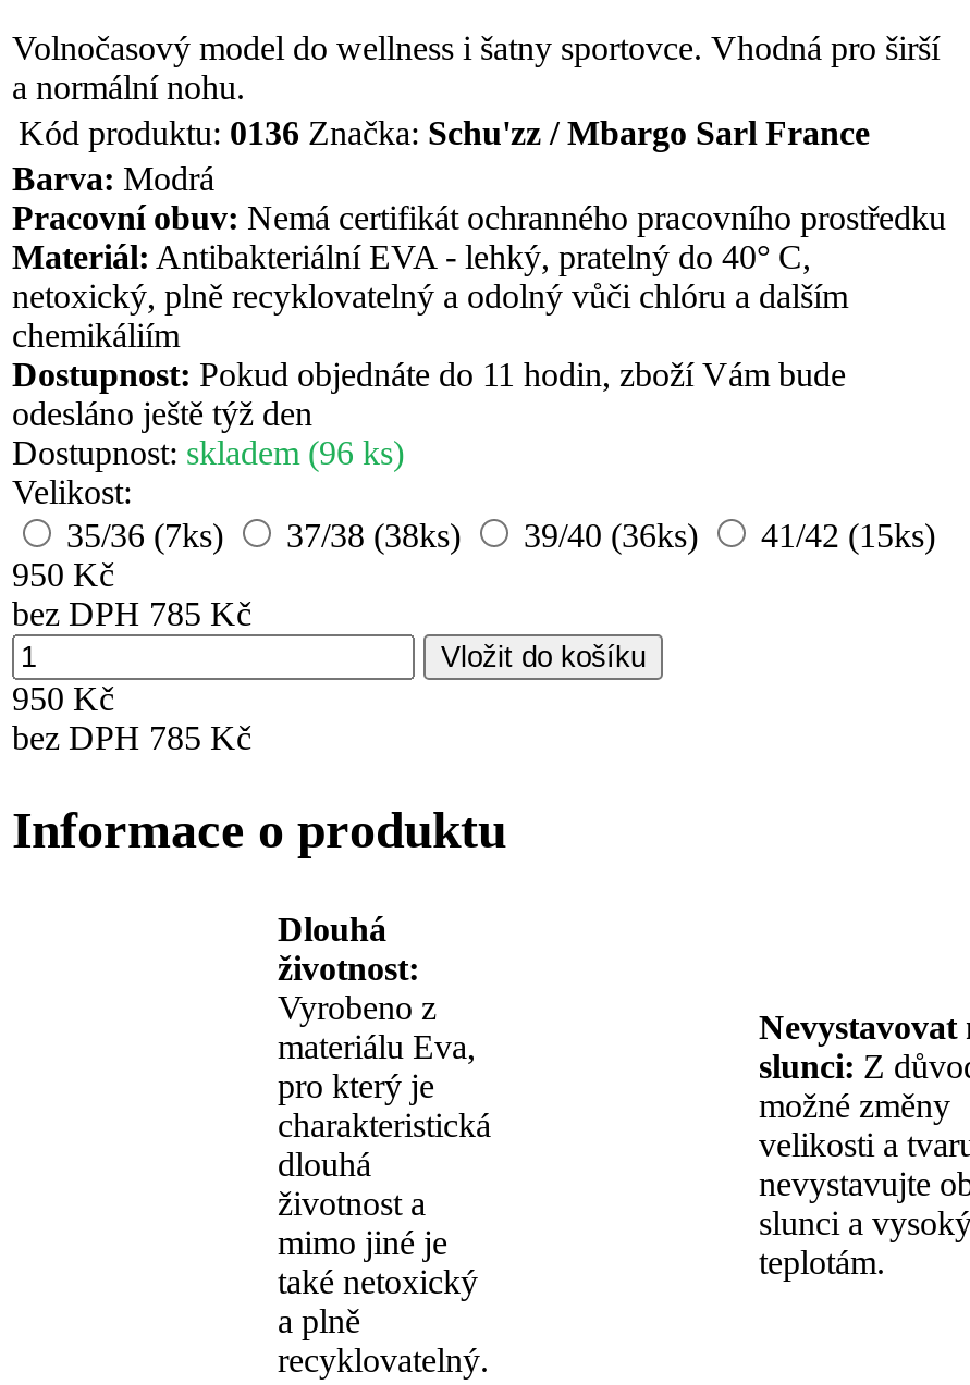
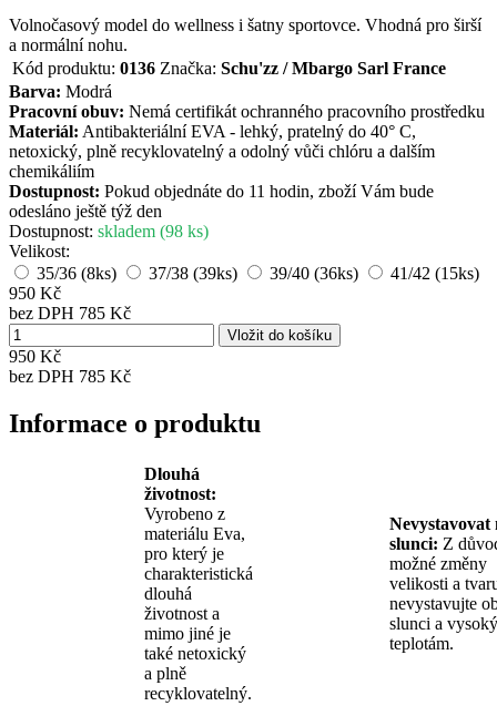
- Dostupnost: skladem (96 ks)
+ Dostupnost: skladem (98 ks)

- 35/36 (7ks)
- 37/38 (38ks)
+ 35/36 (8ks)
+ 37/38 (39ks)
